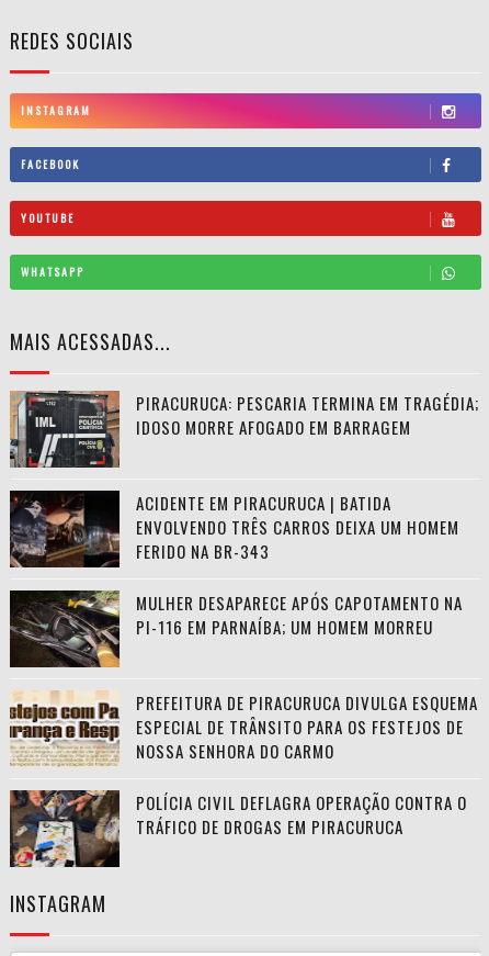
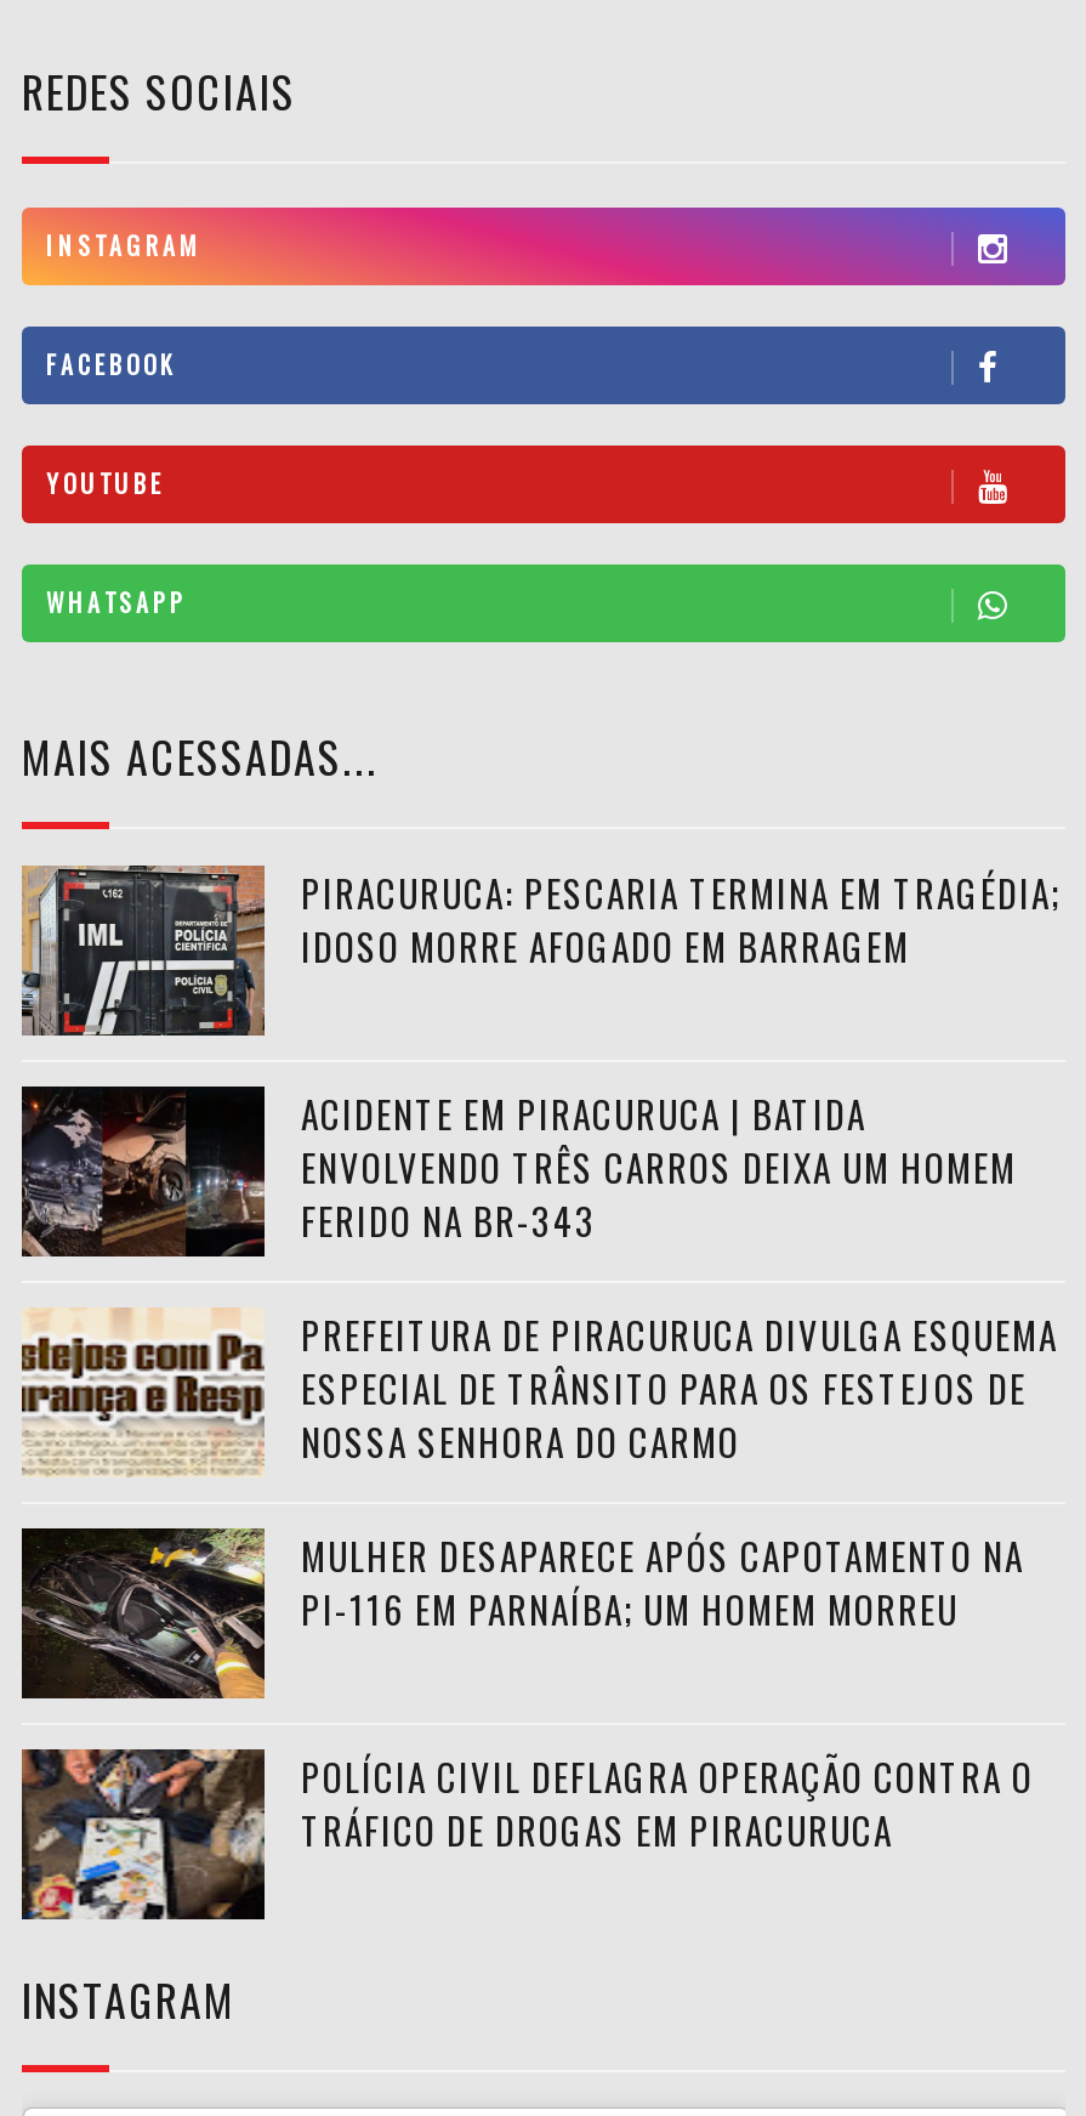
moved down: [image] | MULHER DESAPARECE APÓS CAPOTAMENTO NA | PI-116 EM PARNAÍBA; UM HOMEM MORREU

moved up: [image] | PREFEITURA DE PIRACURUCA DIVULGA ESQUEMA | ESPECIAL DE TRÂNSITO PARA OS FESTEJOS DE | NOSSA SENHORA DO CARMO
